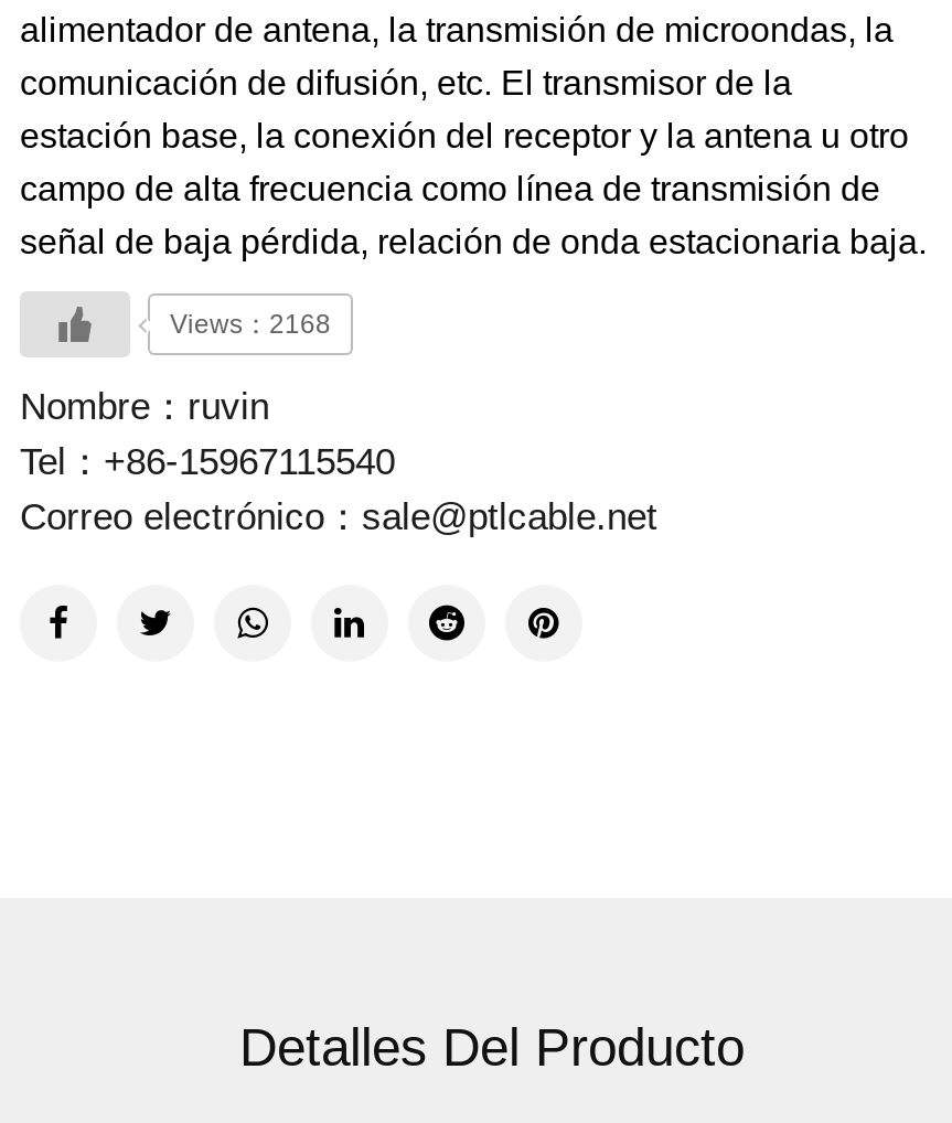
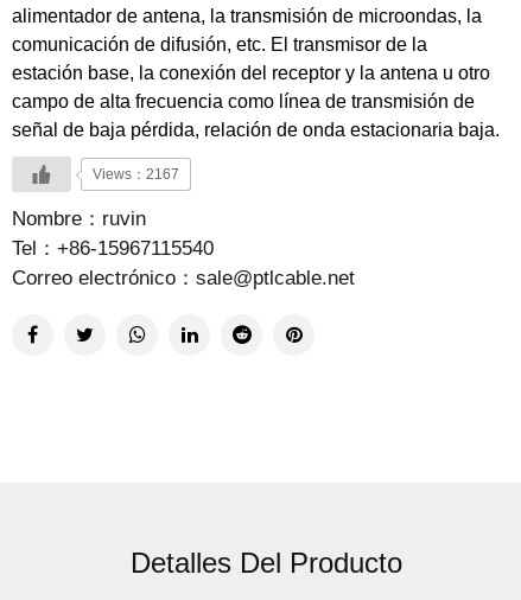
- Views：2168
+ Views：2167
